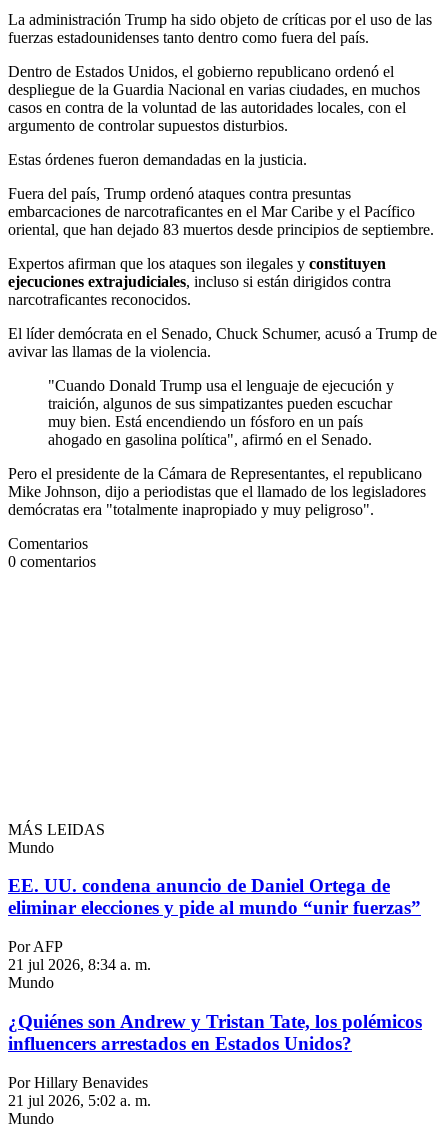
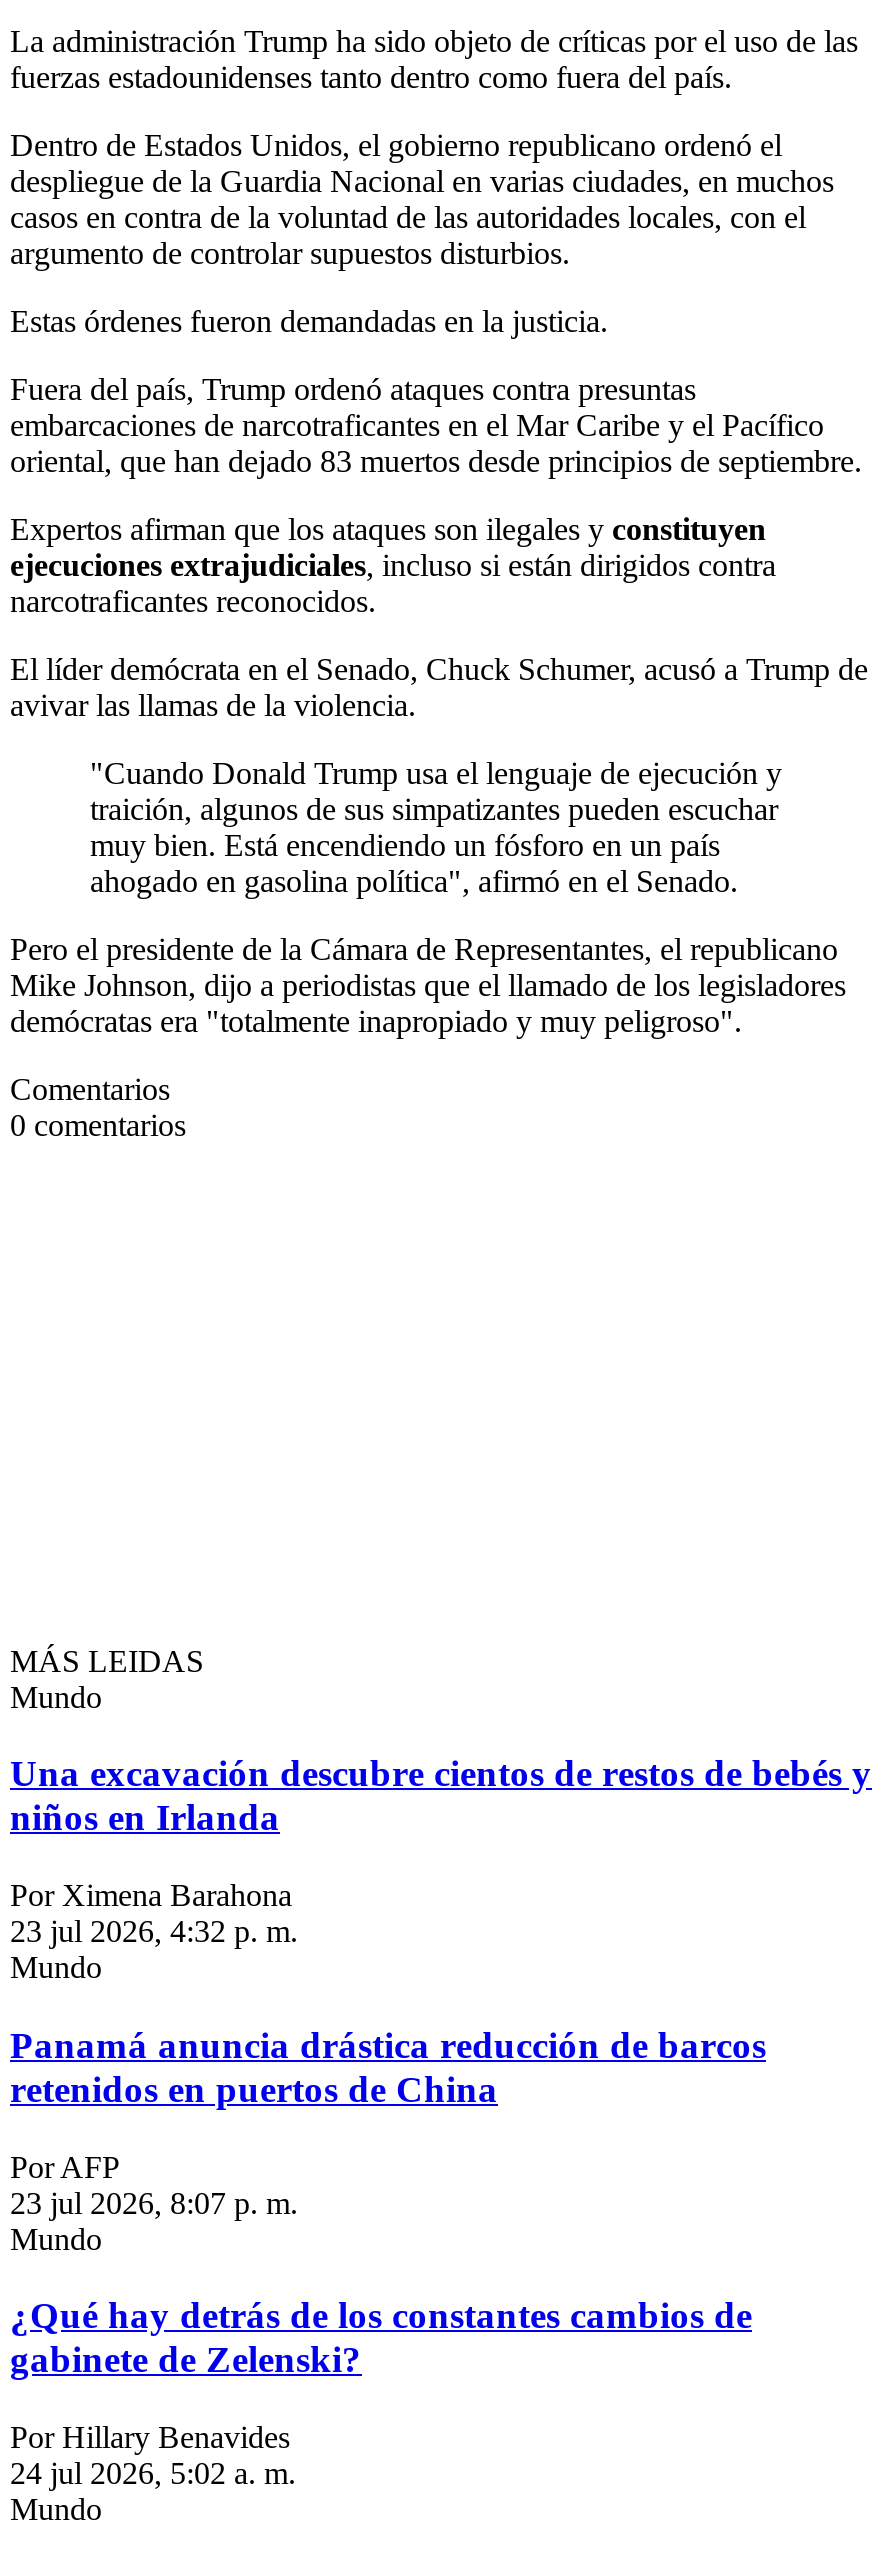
- EE. UU. condena anuncio de Daniel Ortega de
- eliminar elecciones y pide al mundo “unir fuerzas”
+ Una excavación descubre cientos de restos de bebés y
+ niños en Irlanda
+ Por Ximena Barahona
+ 23 jul 2026, 4:32 p. m.
+ Mundo
+ Panamá anuncia drástica reducción de barcos
+ retenidos en puertos de China

- 21 jul 2026, 8:34 a. m.
+ 23 jul 2026, 8:07 p. m.

- ¿Quiénes son Andrew y Tristan Tate, los polémicos
- influencers arrestados en Estados Unidos?
+ ¿Qué hay detrás de los constantes cambios de
+ gabinete de Zelenski?

- 21 jul 2026, 5:02 a. m.
+ 24 jul 2026, 5:02 a. m.
